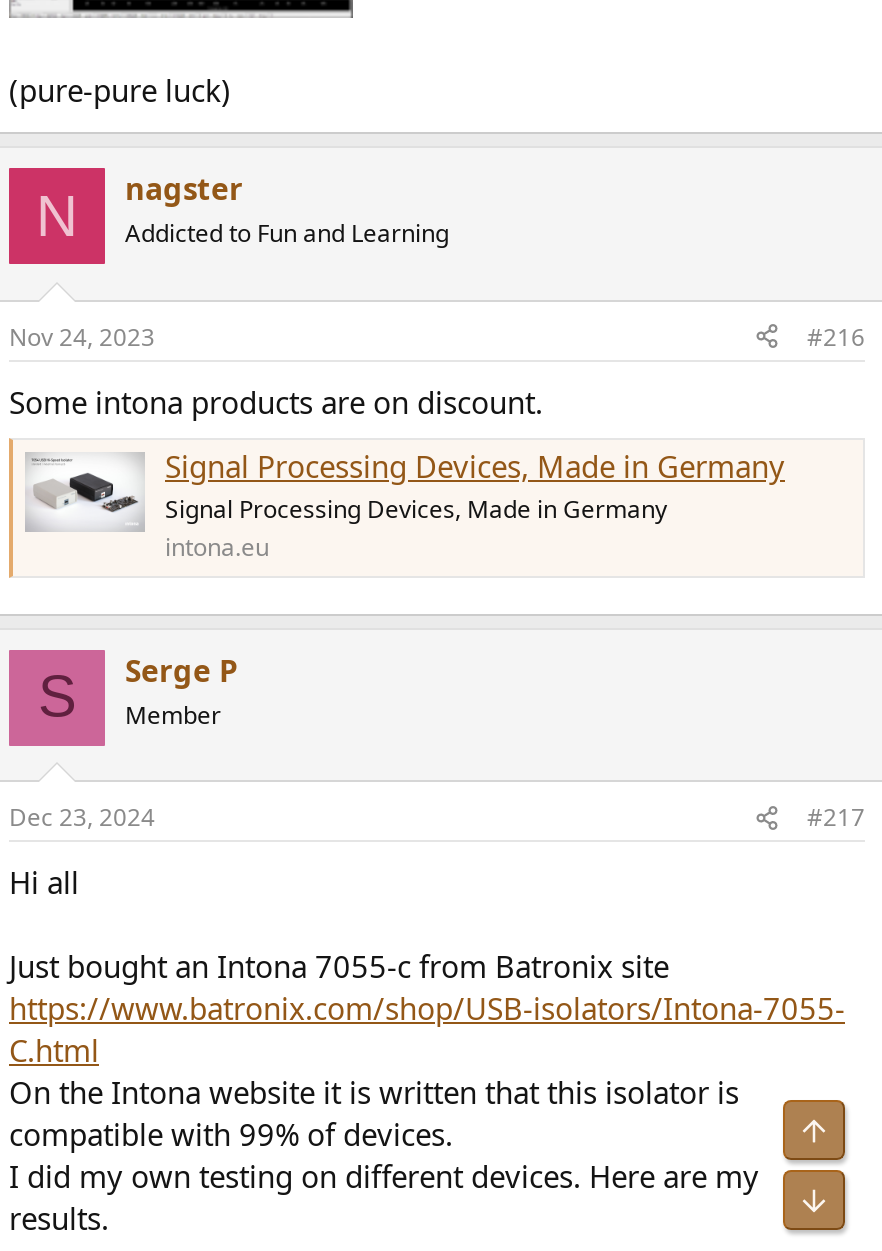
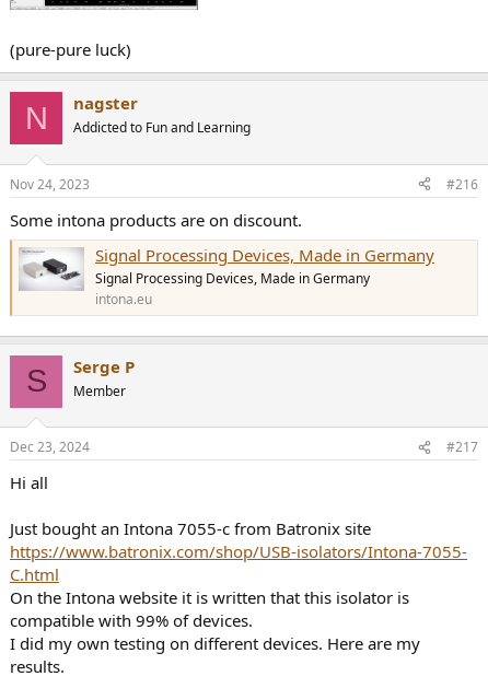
- [image]
